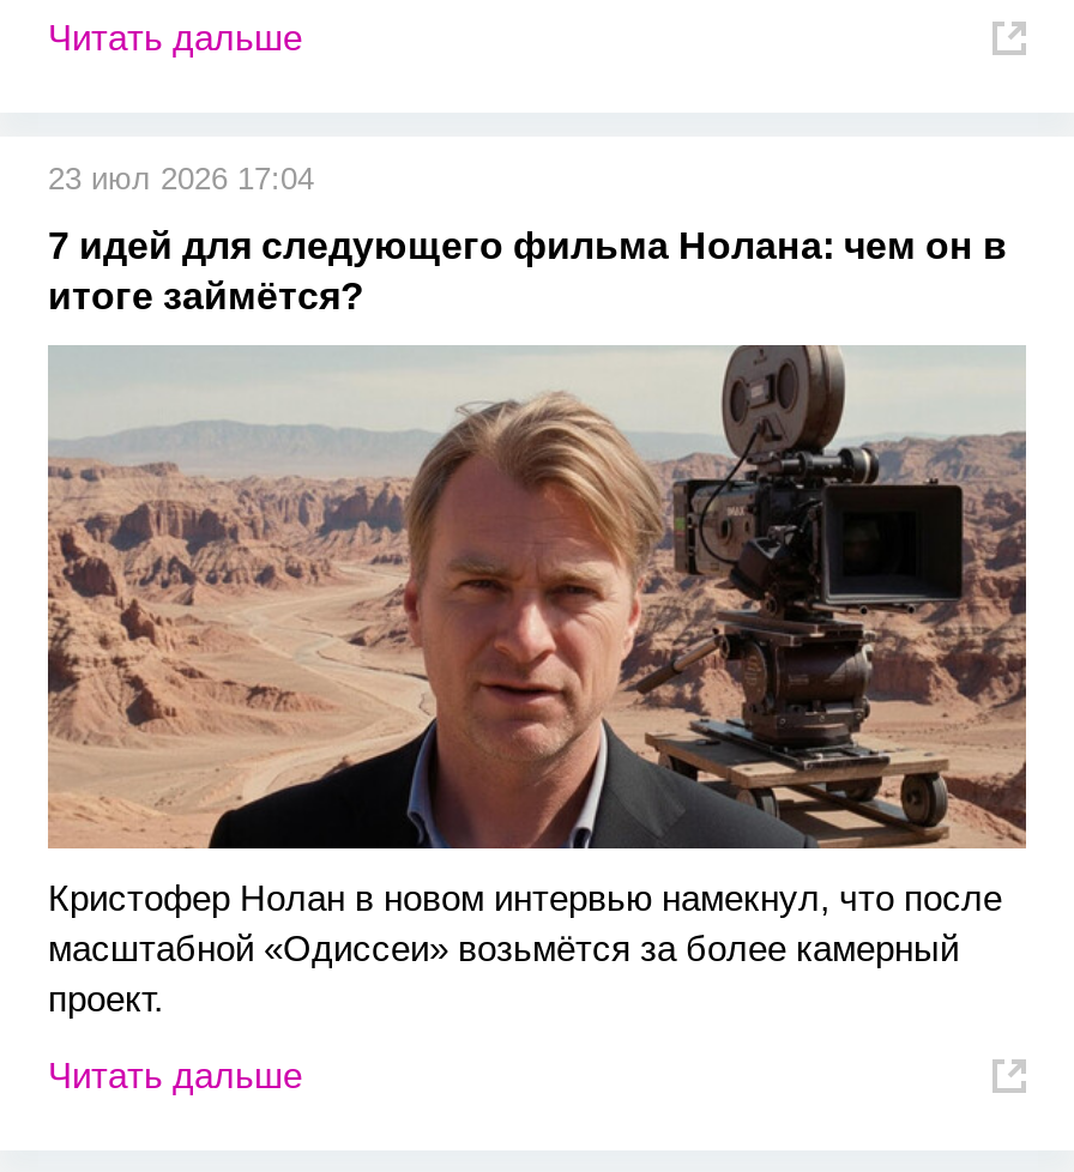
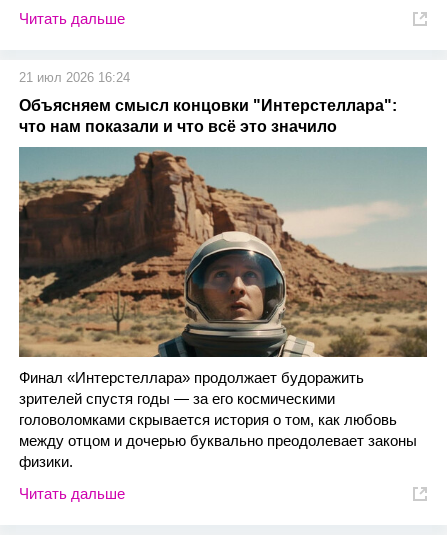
- 23 июл 2026 17:04
+ 21 июл 2026 16:24

- 7 идей для следующего фильма Нолана: чем он в
- итоге займётся?
+ Объясняем смысл концовки "Интерстеллара":
+ что нам показали и что всё это значило

- [image]
- Кристофер Нолан в новом интервью намекнул, что после
- масштабной «Одиссеи» возьмётся за более камерный
- проект.
+ [image]
+ Финал «Интерстеллара» продолжает будоражить
+ зрителей спустя годы — за его космическими
+ головоломками скрывается история о том, как любовь
+ между отцом и дочерью буквально преодолевает законы
+ физики.
